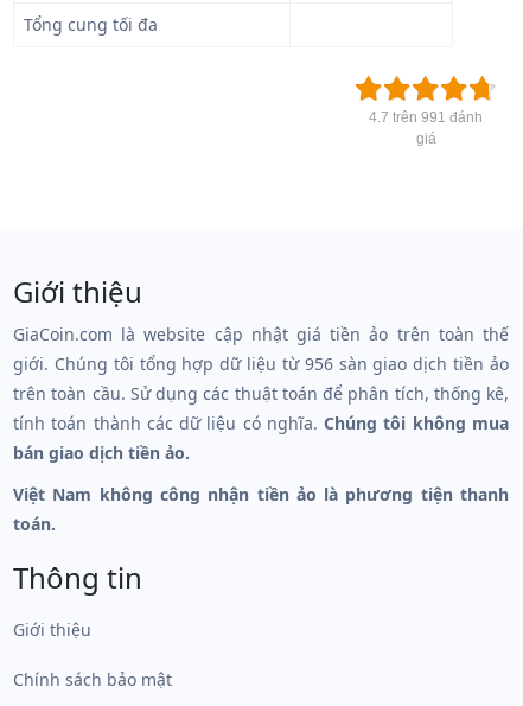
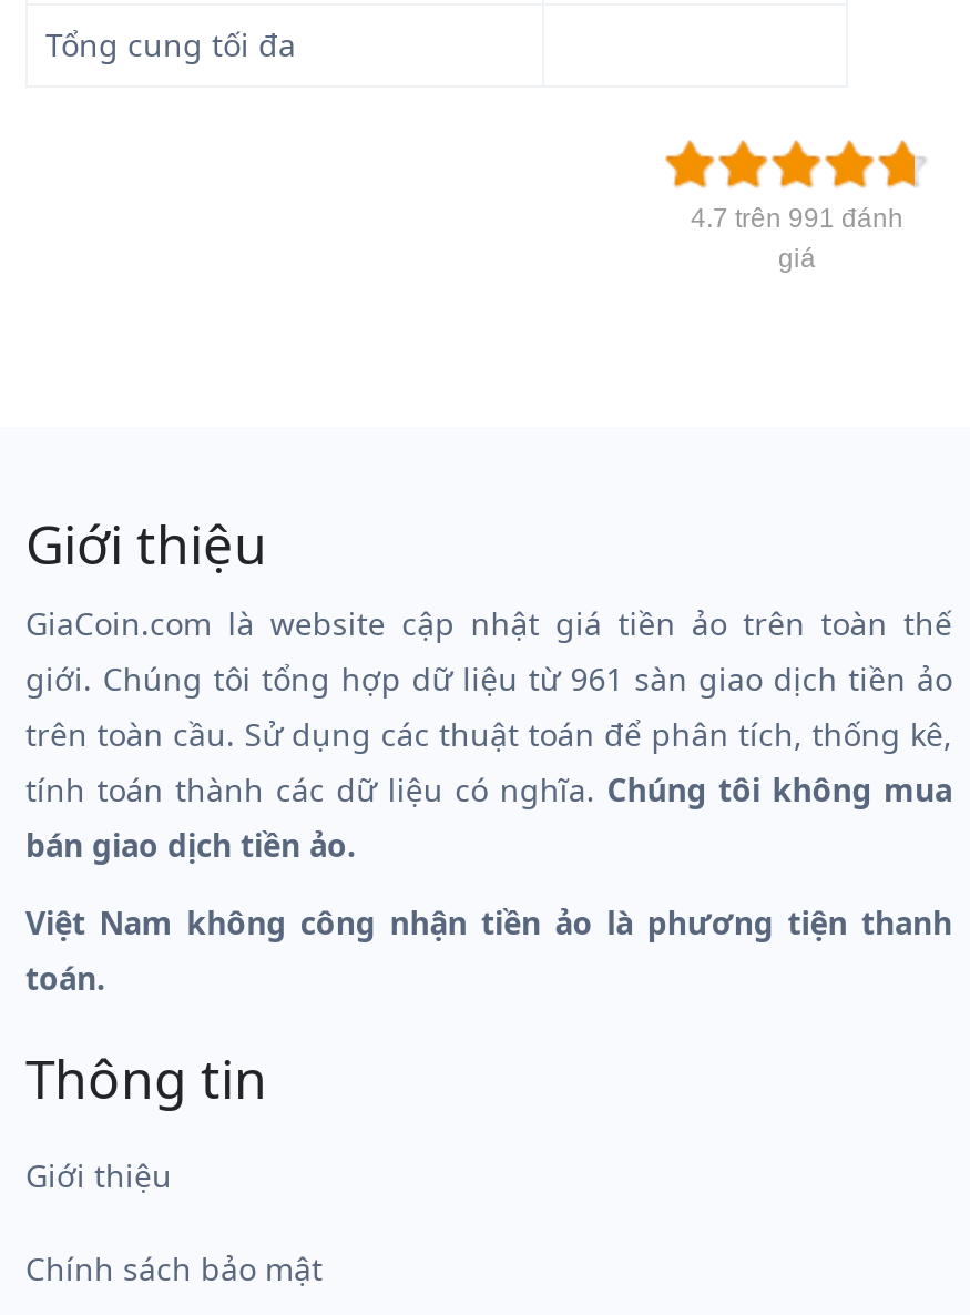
- giới. Chúng tôi tổng hợp dữ liệu từ 956 sàn giao dịch tiền ảo
+ giới. Chúng tôi tổng hợp dữ liệu từ 961 sàn giao dịch tiền ảo
